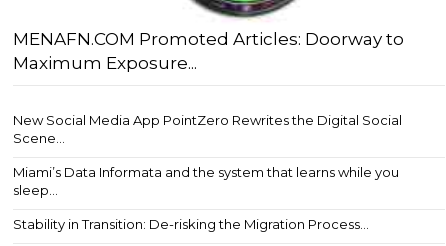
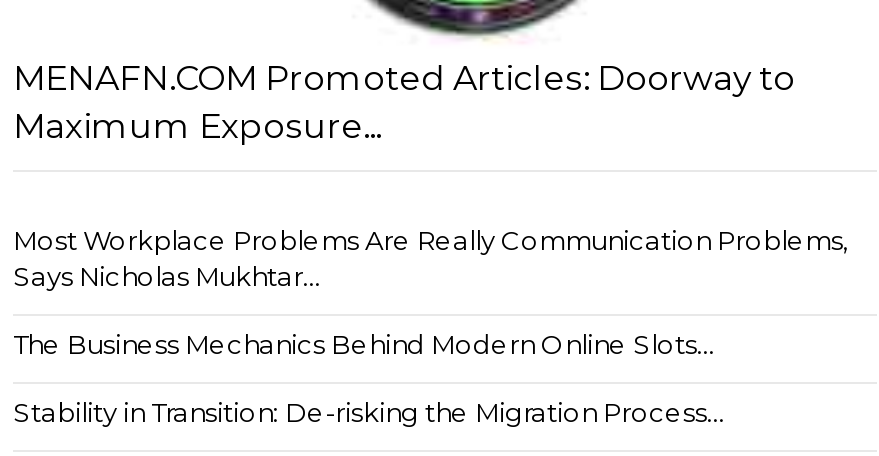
- New Social Media App PointZero Rewrites the Digital Social
- Scene...
+ Most Workplace Problems Are Really Communication Problems,
+ Says Nicholas Mukhtar...

- Miami’s Data Informata and the system that learns while you
- sleep...
+ The Business Mechanics Behind Modern Online Slots...
